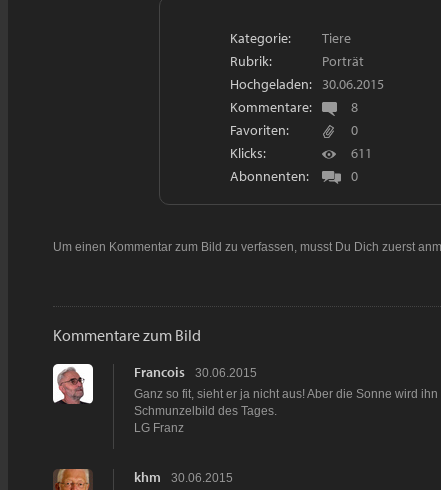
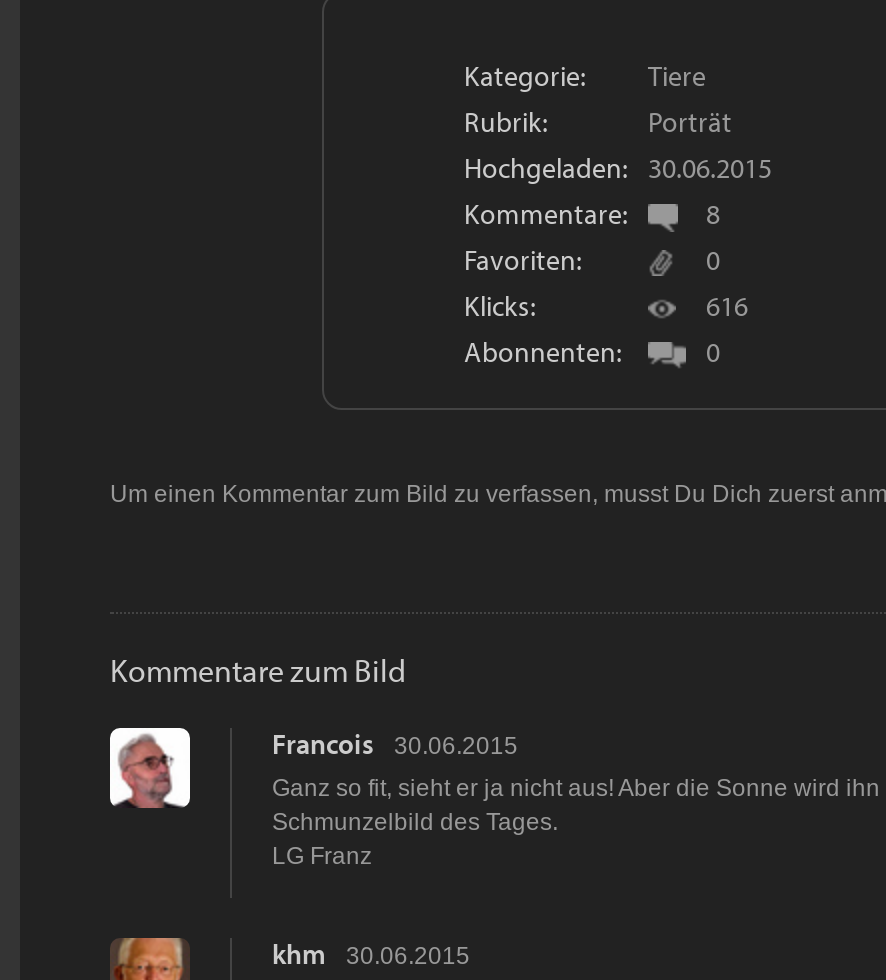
- 611
+ 616
